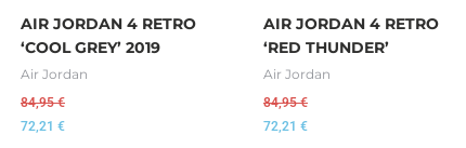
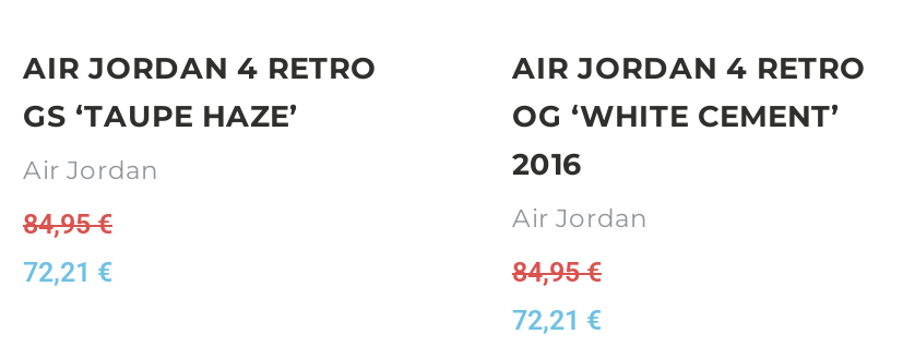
- ‘COOL GREY’ 2019
+ GS ‘TAUPE HAZE’

- ‘RED THUNDER’
+ OG ‘WHITE CEMENT’
+ 2016
